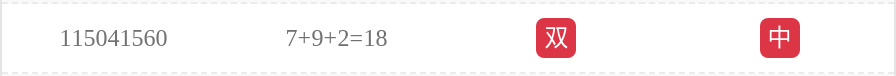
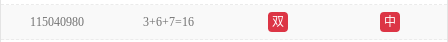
- 115041560
- 7+9+2=18
+ 115040980
+ 3+6+7=16
